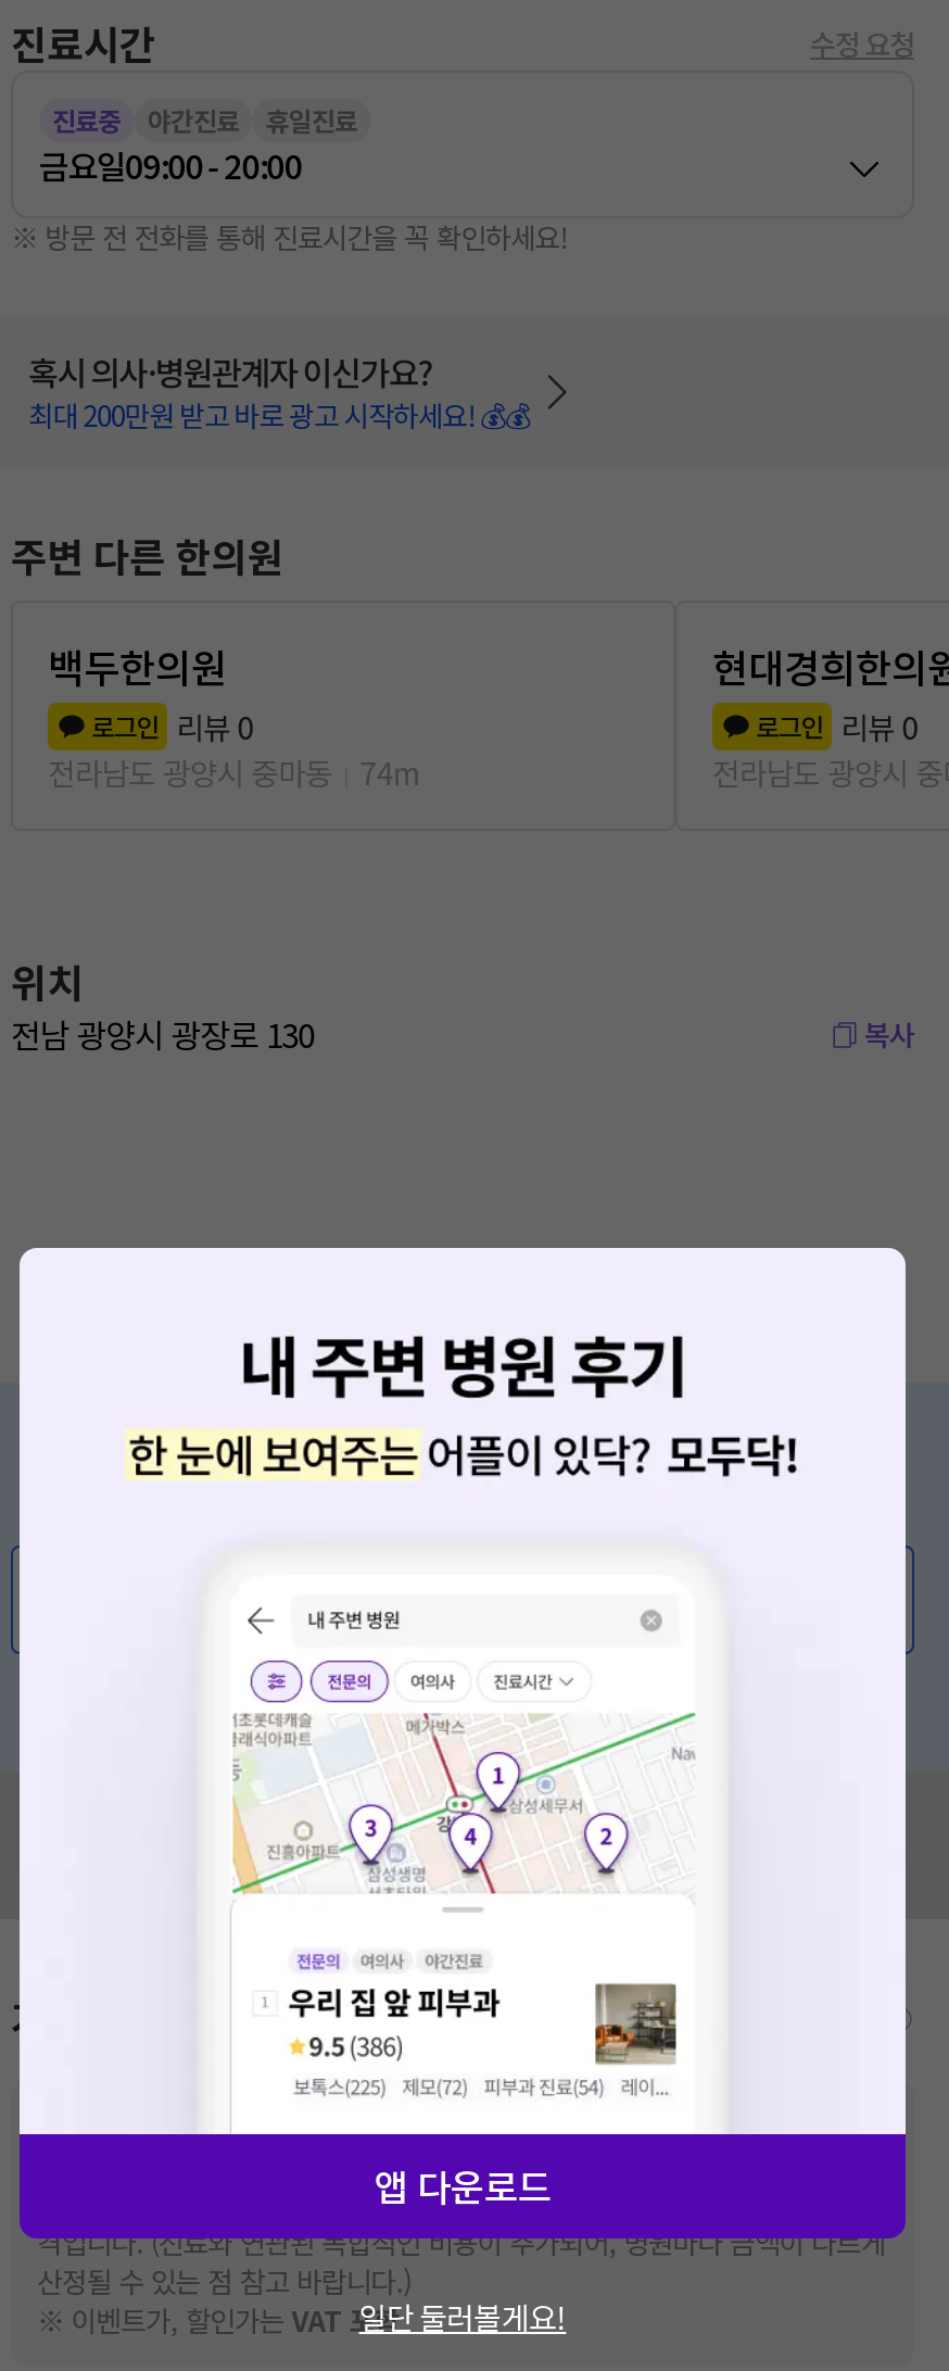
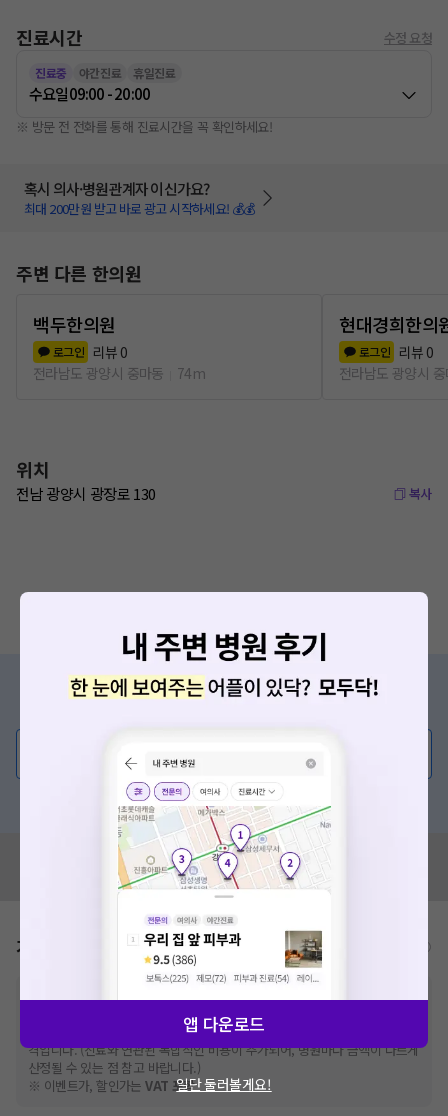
- 금요일09:00 - 20:00
+ 수요일09:00 - 20:00
